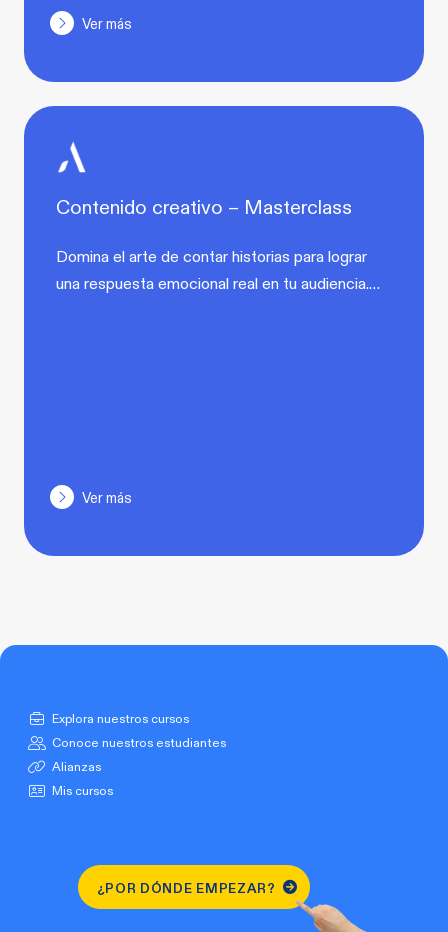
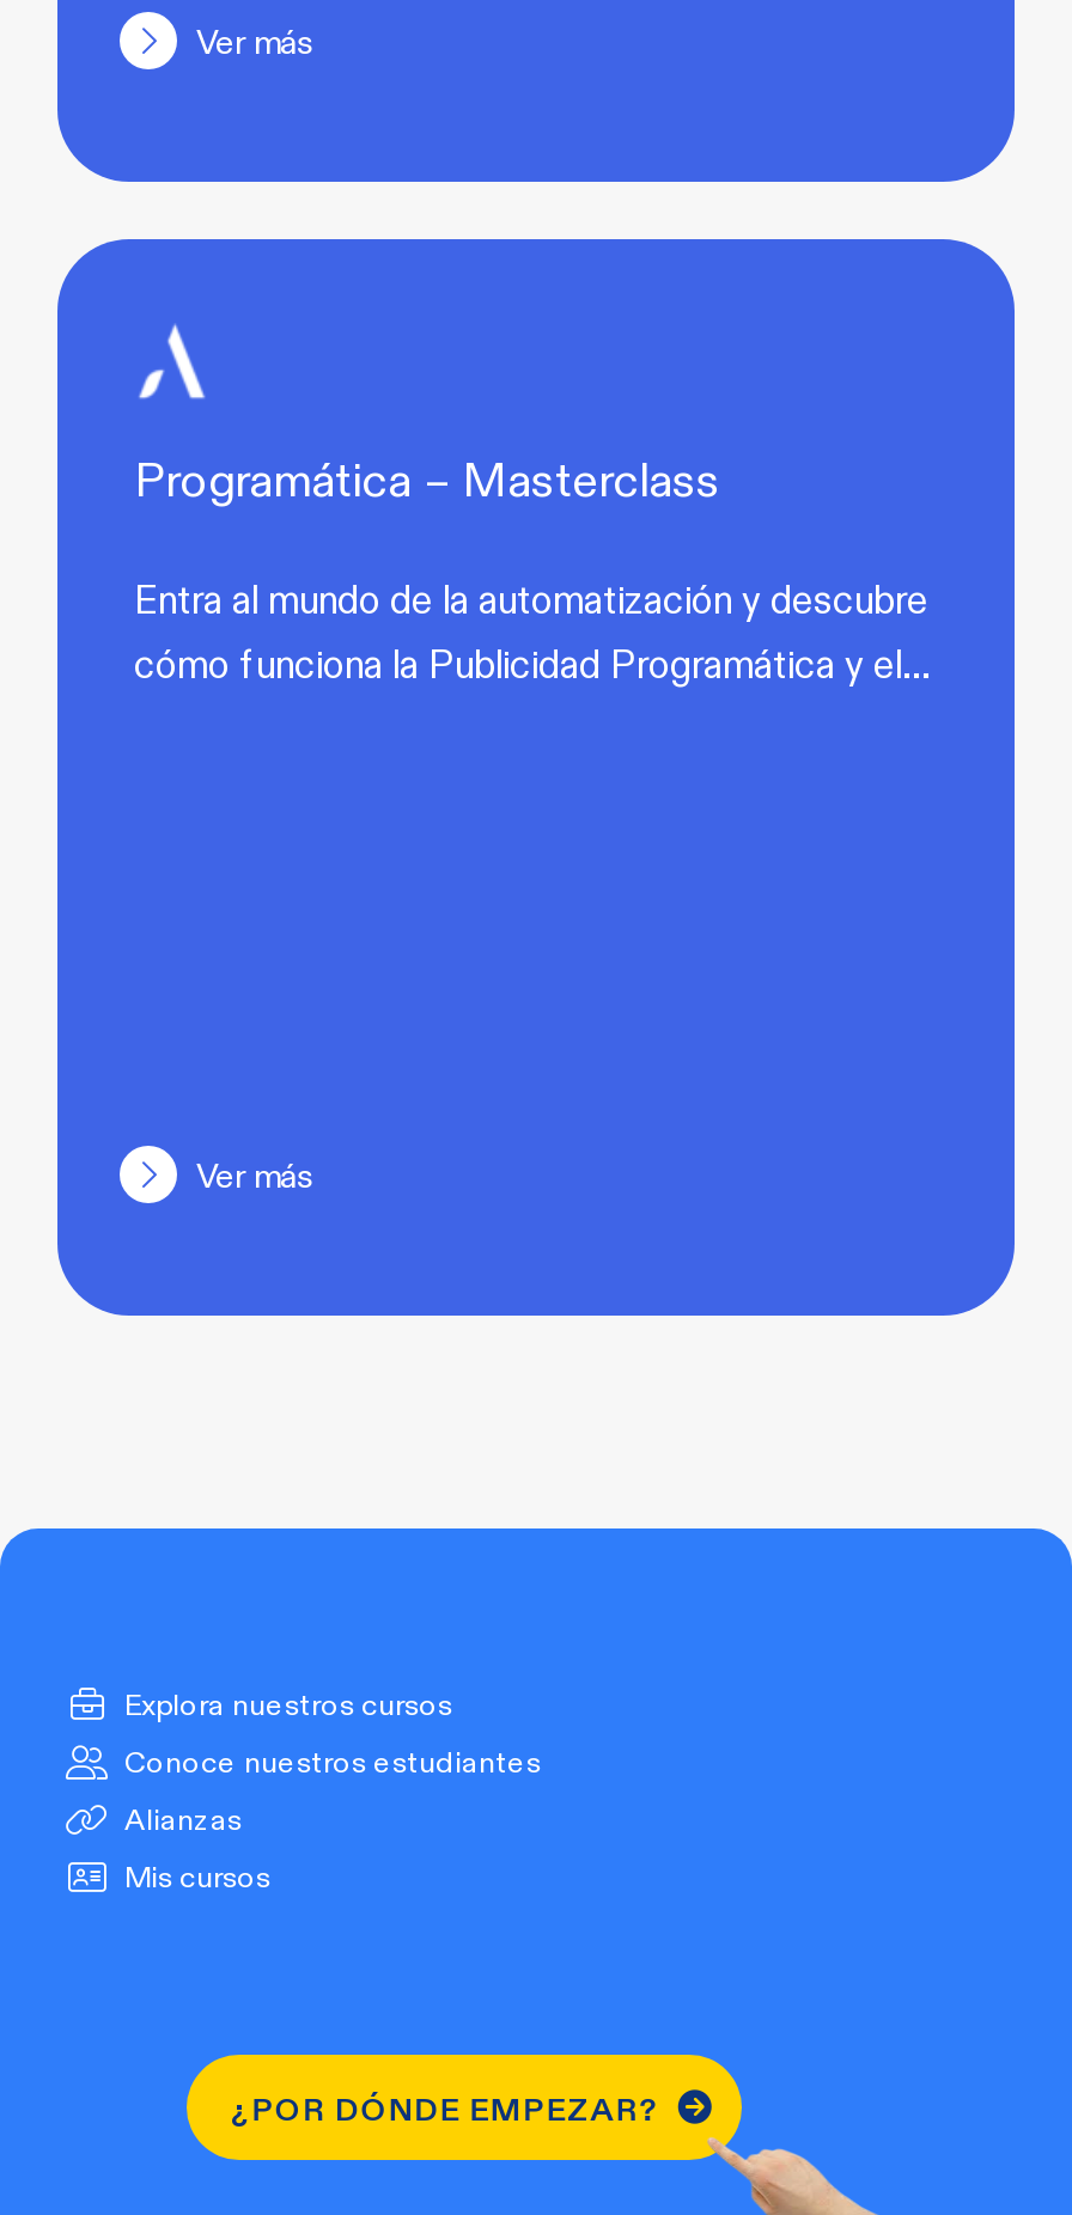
- Contenido creativo – Masterclass
+ Programática – Masterclass

- Domina el arte de contar historias para lograr
- una respuesta emocional real en tu audiencia.…
+ Entra al mundo de la automatización y descubre
+ cómo funciona la Publicidad Programática y el…
